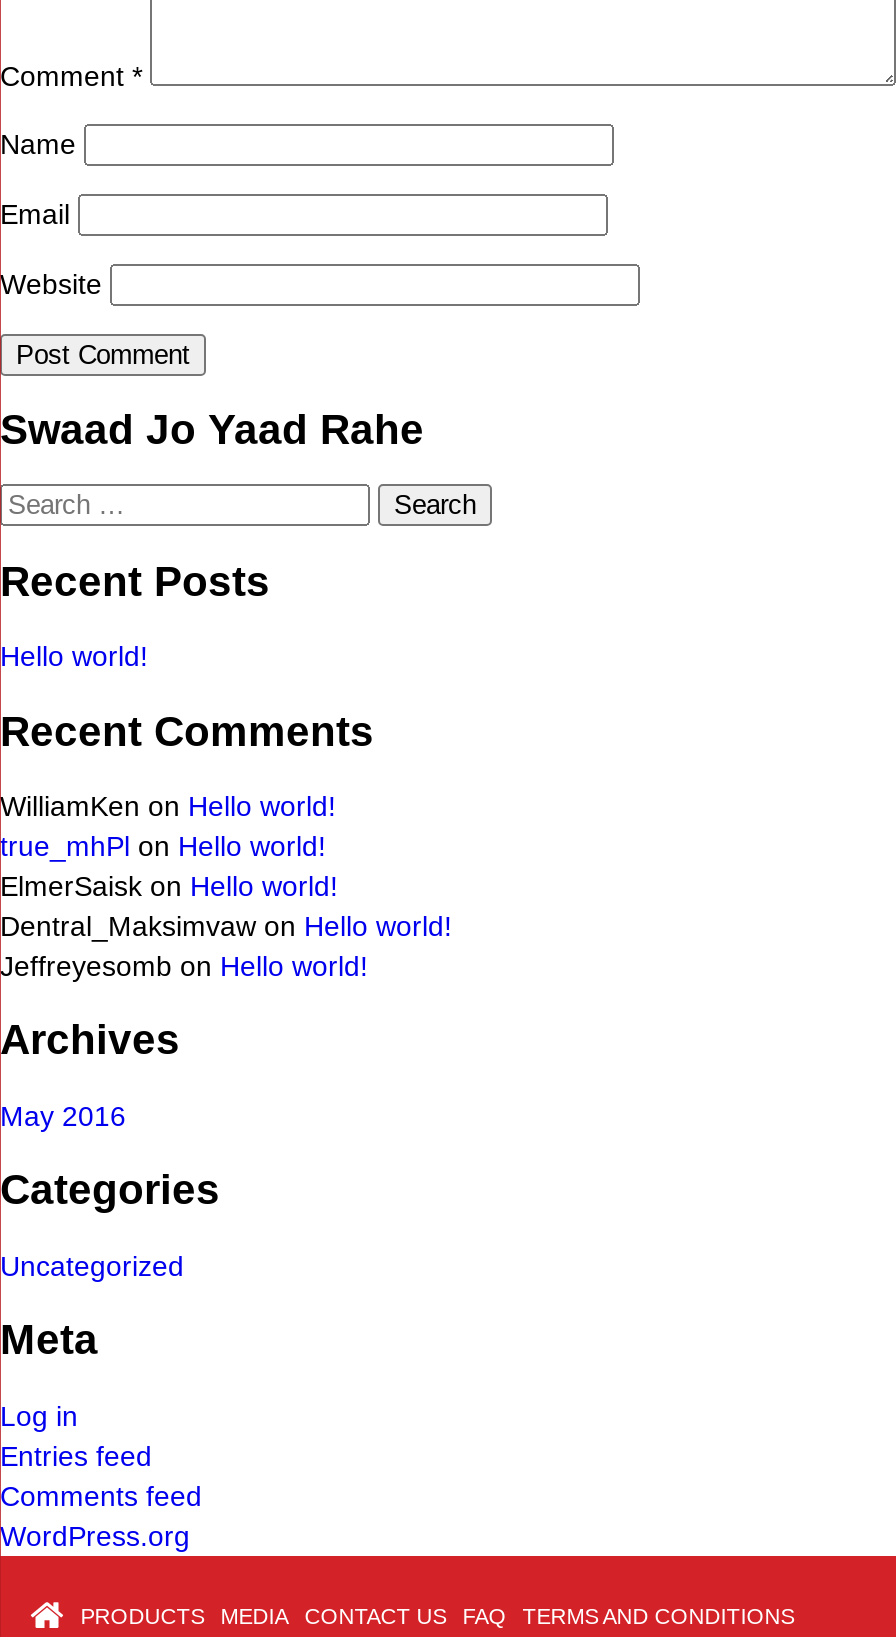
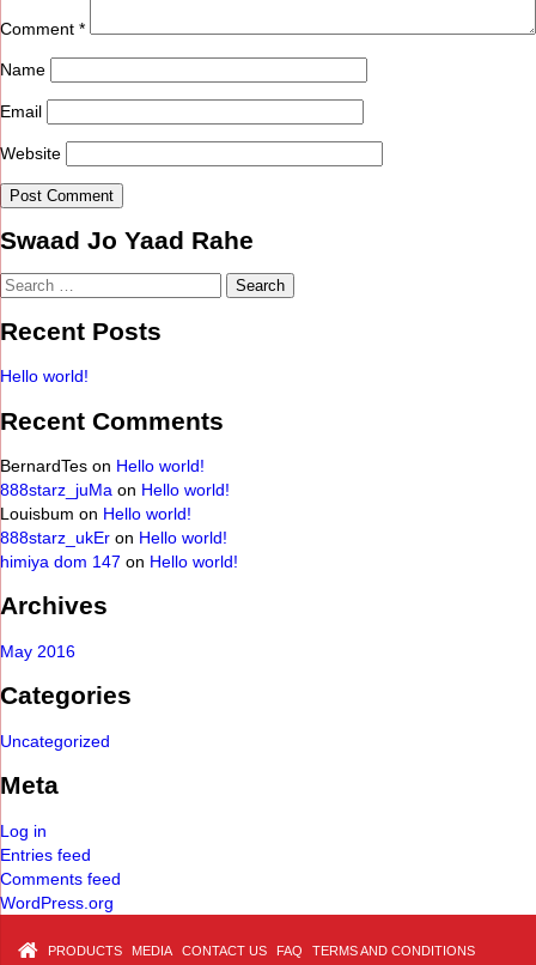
- WilliamKen on Hello world!
- true_mhPl on Hello world!
- ElmerSaisk on Hello world!
- Dentral_Maksimvaw on Hello world!
- Jeffreyesomb on Hello world!
+ BernardTes on Hello world!
+ 888starz_juMa on Hello world!
+ Louisbum on Hello world!
+ 888starz_ukEr on Hello world!
+ himiya dom 147 on Hello world!
